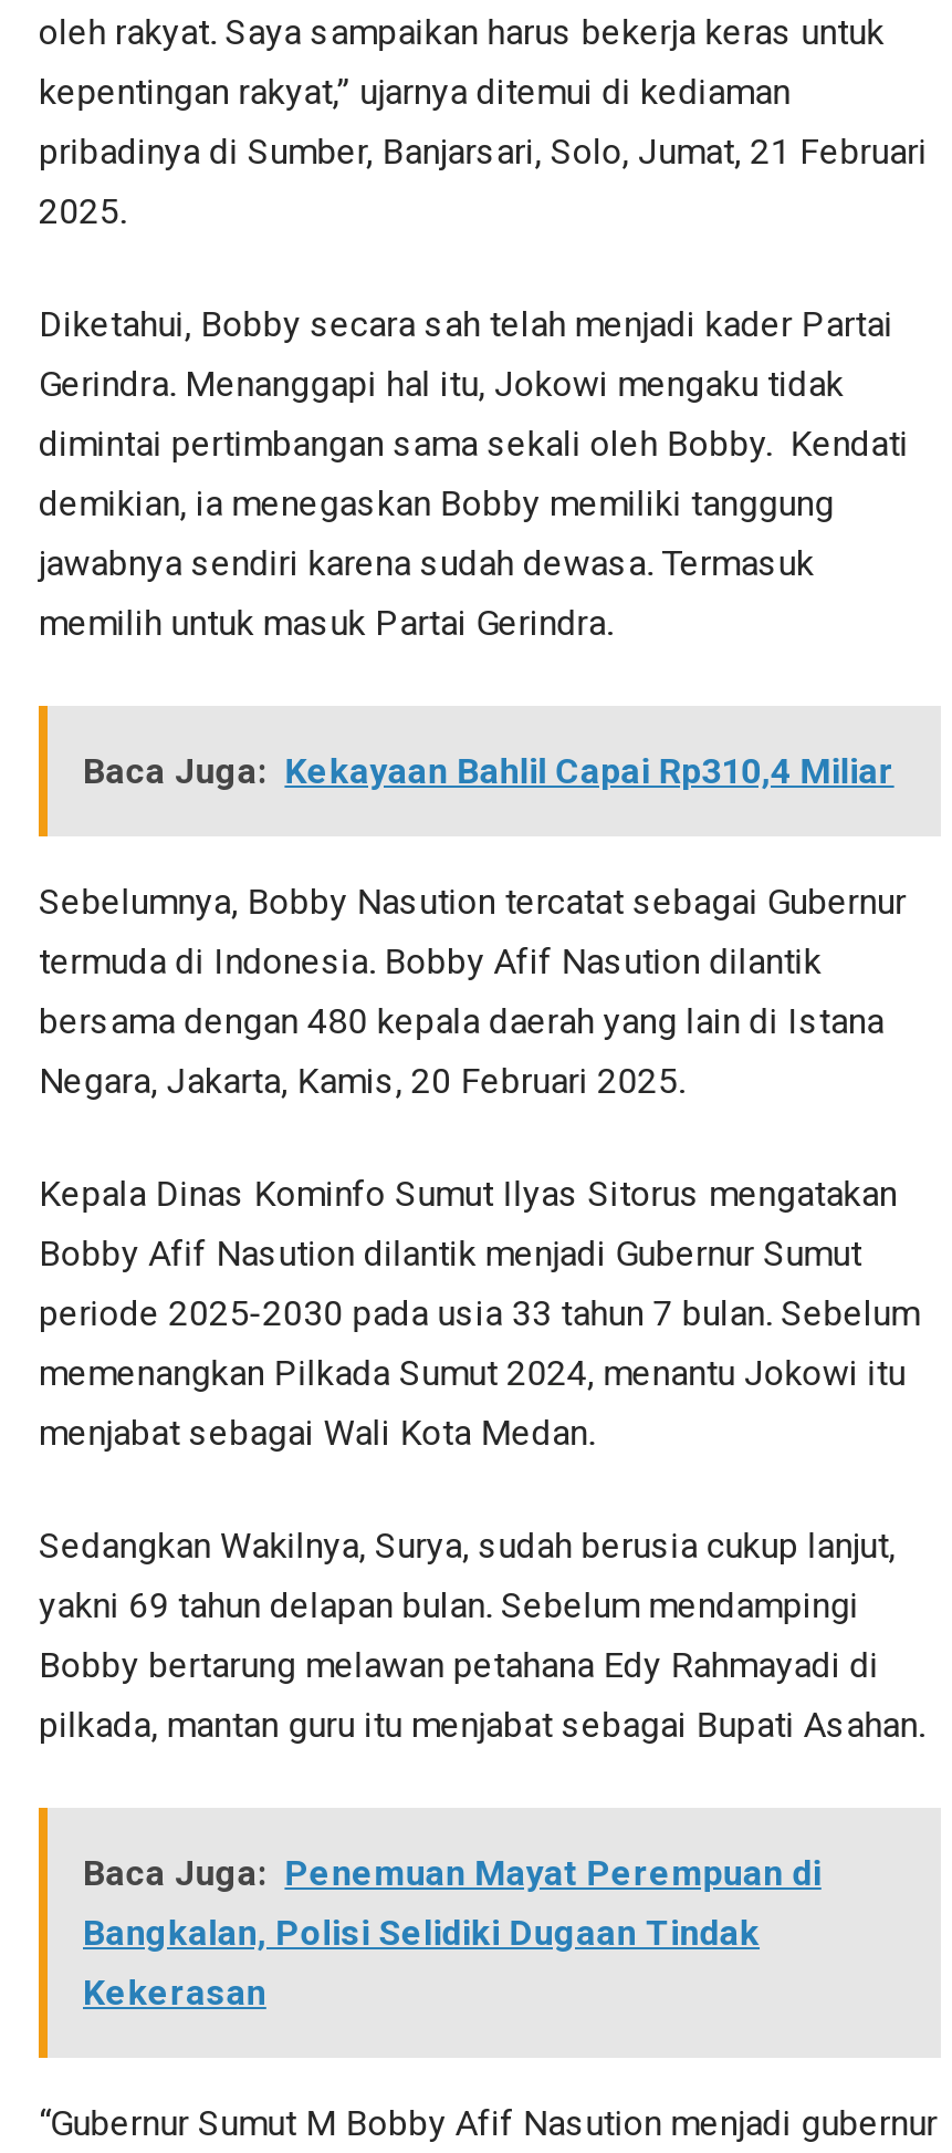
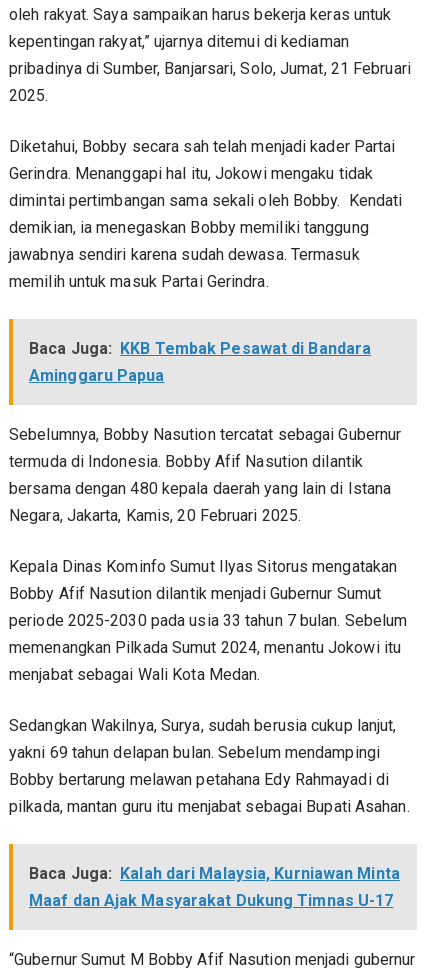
- Baca Juga: Kekayaan Bahlil Capai Rp310,4 Miliar
+ Baca Juga: KKB Tembak Pesawat di Bandara
+ Aminggaru Papua

moved down: Sebelumnya, Bobby Nasution tercatat sebagai Gubernur | termuda di Indonesia. Bobby Afif Nasution dilantik | bersama dengan 480 kepala daerah yang lain di Istana | ... | Bobby bertarung melawan petahana Edy Rahmayadi di | pilkada, mantan guru itu menjabat sebagai Bupati Asahan.

- Baca Juga: Penemuan Mayat Perempuan di
- Bangkalan, Polisi Selidiki Dugaan Tindak
- Kekerasan
+ Baca Juga: Kalah dari Malaysia, Kurniawan Minta
+ Maaf dan Ajak Masyarakat Dukung Timnas U-17
